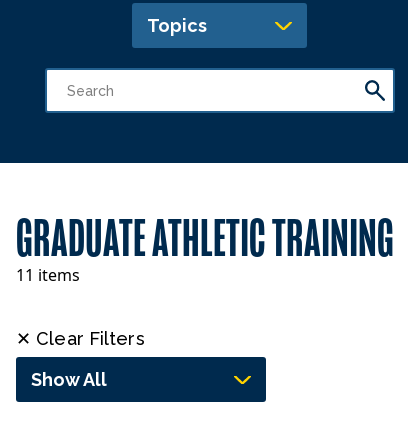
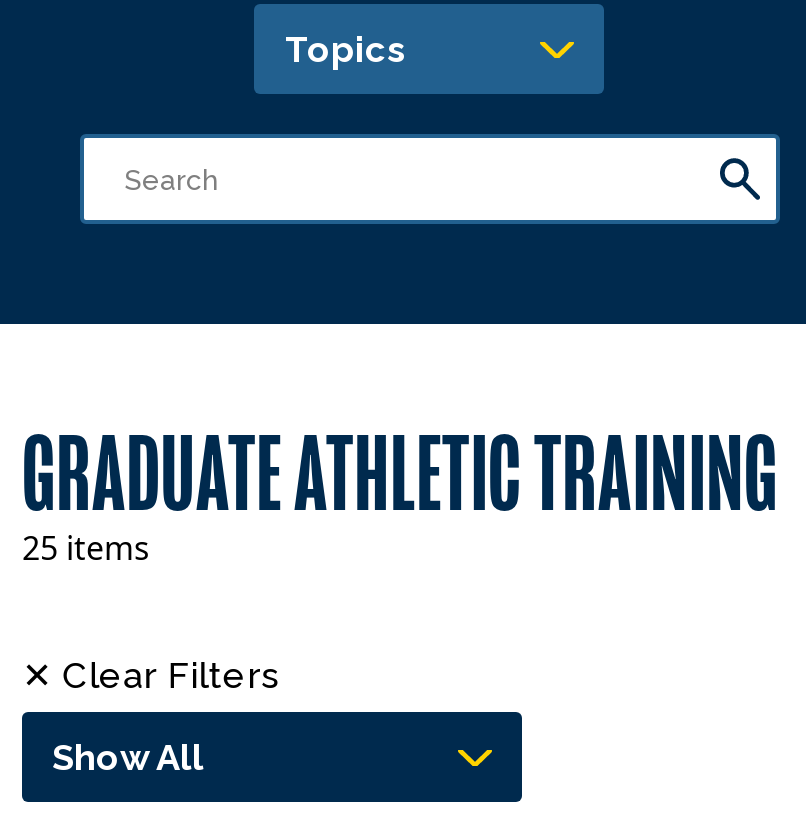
- 11 items
+ 25 items
